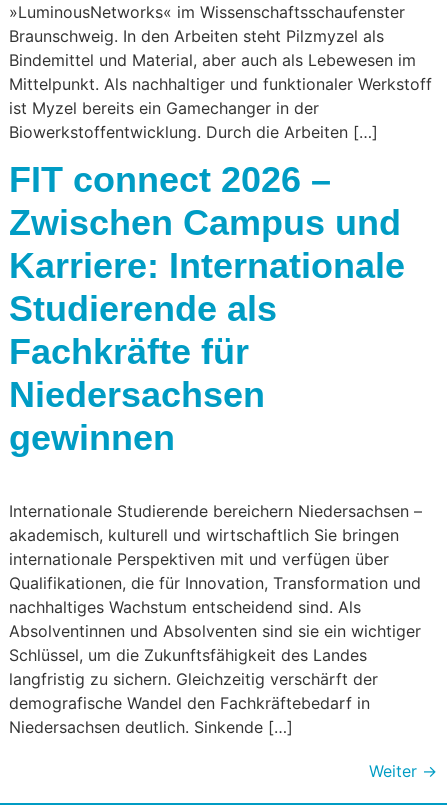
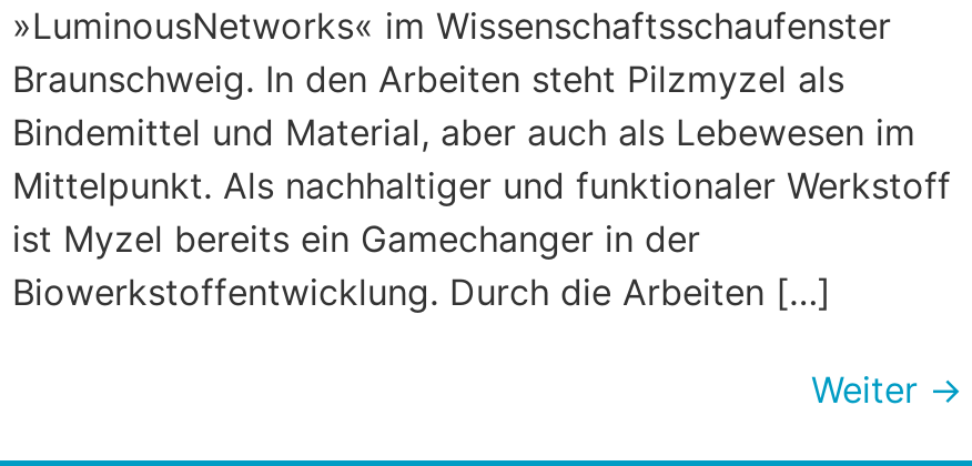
- FIT connect 2026 –
- Zwischen Campus und
- Karriere: Internationale
- Studierende als
- Fachkräfte für
- Niedersachsen
- gewinnen
- Internationale Studierende bereichern Niedersachsen –
- akademisch, kulturell und wirtschaftlich Sie bringen
- internationale Perspektiven mit und verfügen über
- Qualifikationen, die für Innovation, Transformation und
- nachhaltiges Wachstum entscheidend sind. Als
- Absolventinnen und Absolventen sind sie ein wichtiger
- Schlüssel, um die Zukunftsfähigkeit des Landes
- langfristig zu sichern. Gleichzeitig verschärft der
- demografische Wandel den Fachkräftebedarf in
- Niedersachsen deutlich. Sinkende […]
